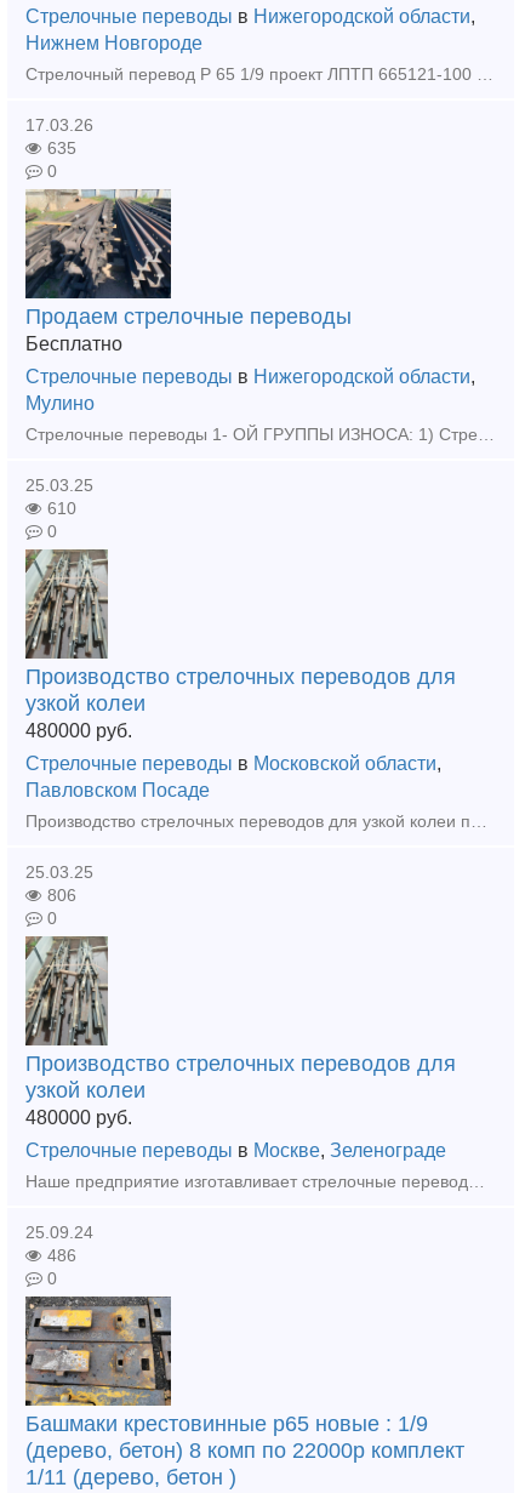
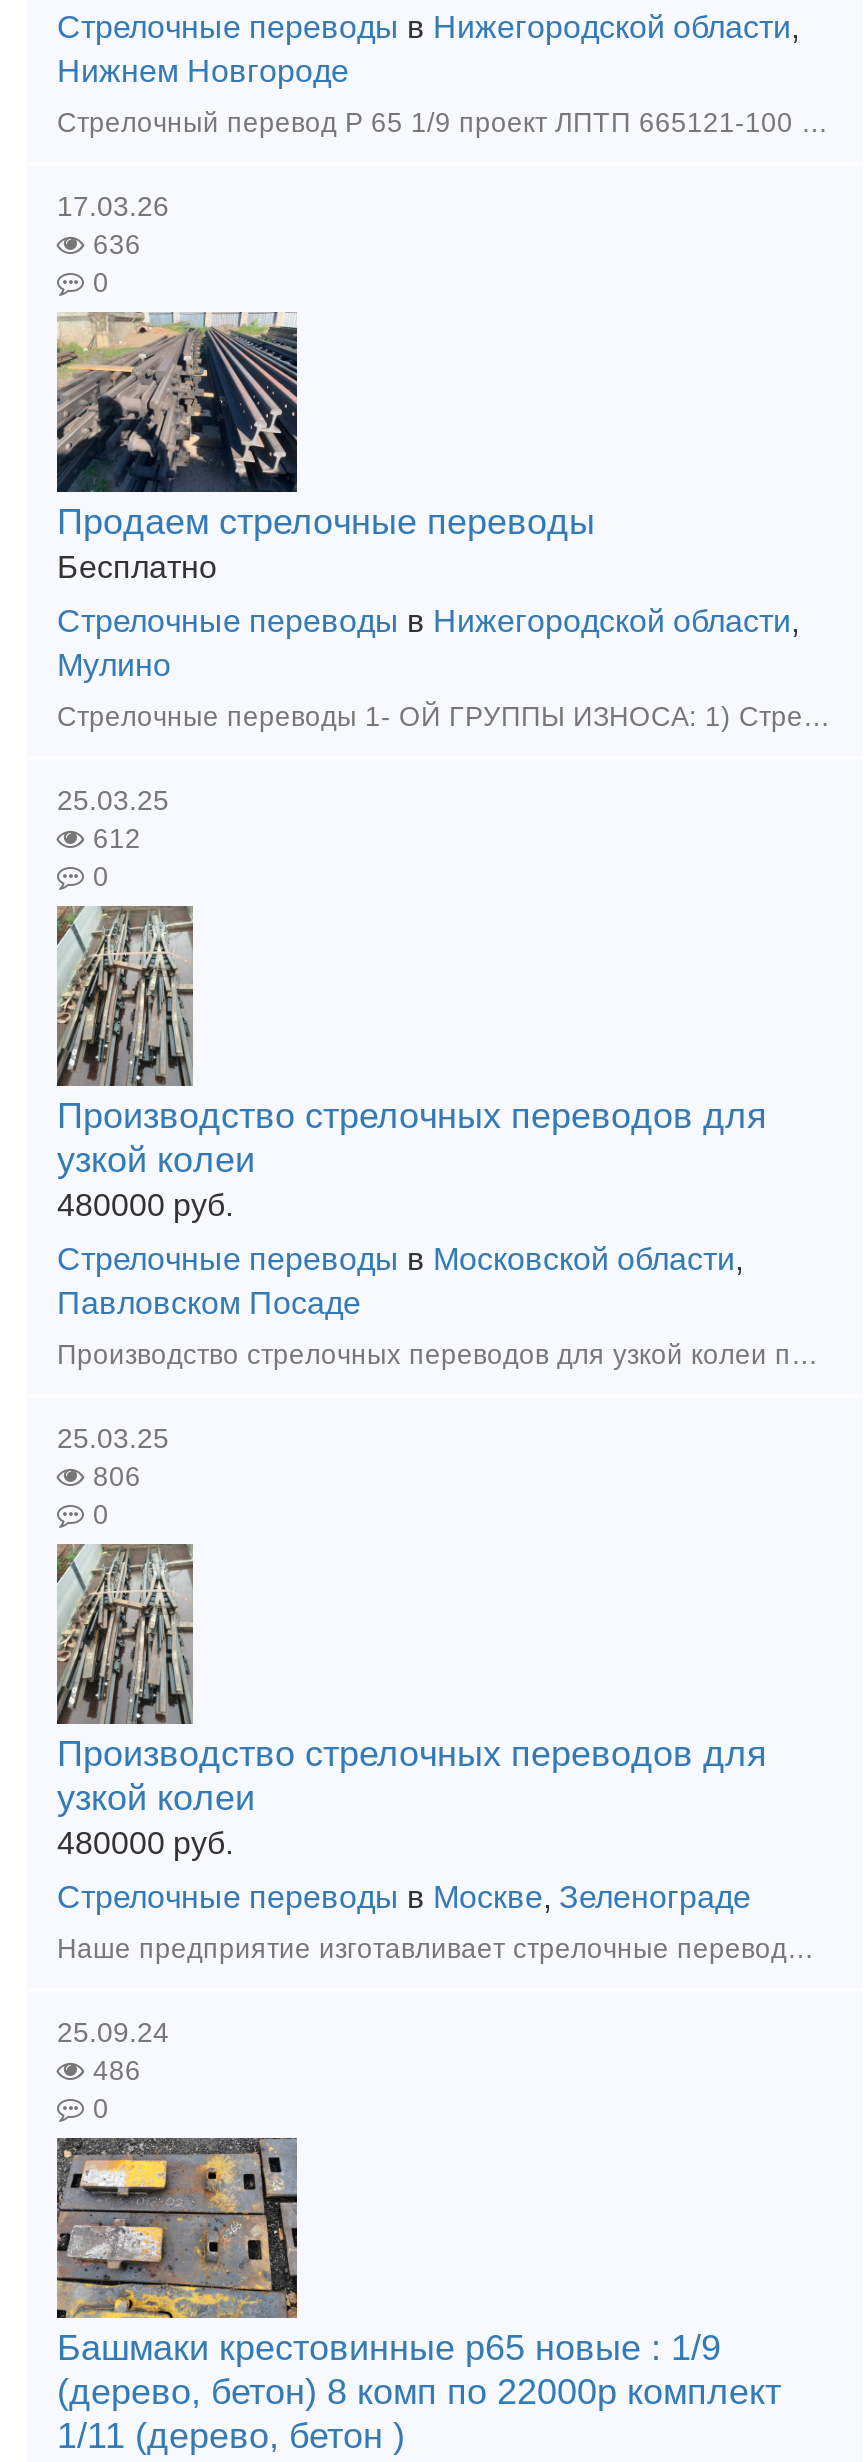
- 635
+ 636

- 610
+ 612
